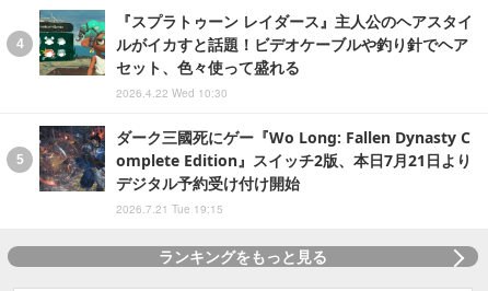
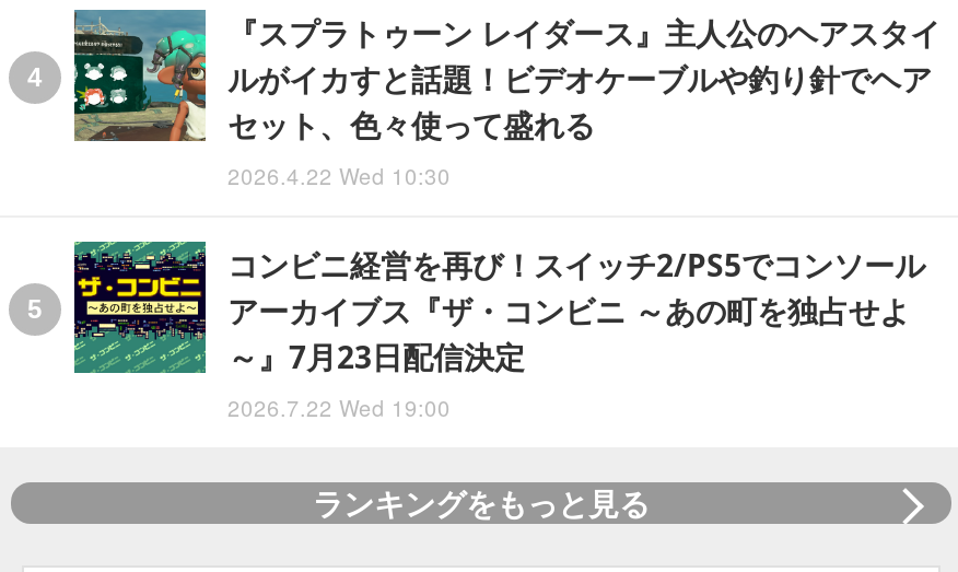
- [image]
- ダーク三國死にゲー『Wo Long: Fallen Dynasty C
- omplete Edition』スイッチ2版、本日7月21日より
- デジタル予約受け付け開始
- 2026.7.21 Tue 19:15
+ [image]
+ コンビニ経営を再び！スイッチ2/PS5でコンソール
+ アーカイブス『ザ・コンビニ ～あの町を独占せよ
+ ～』7月23日配信決定
+ 2026.7.22 Wed 19:00
